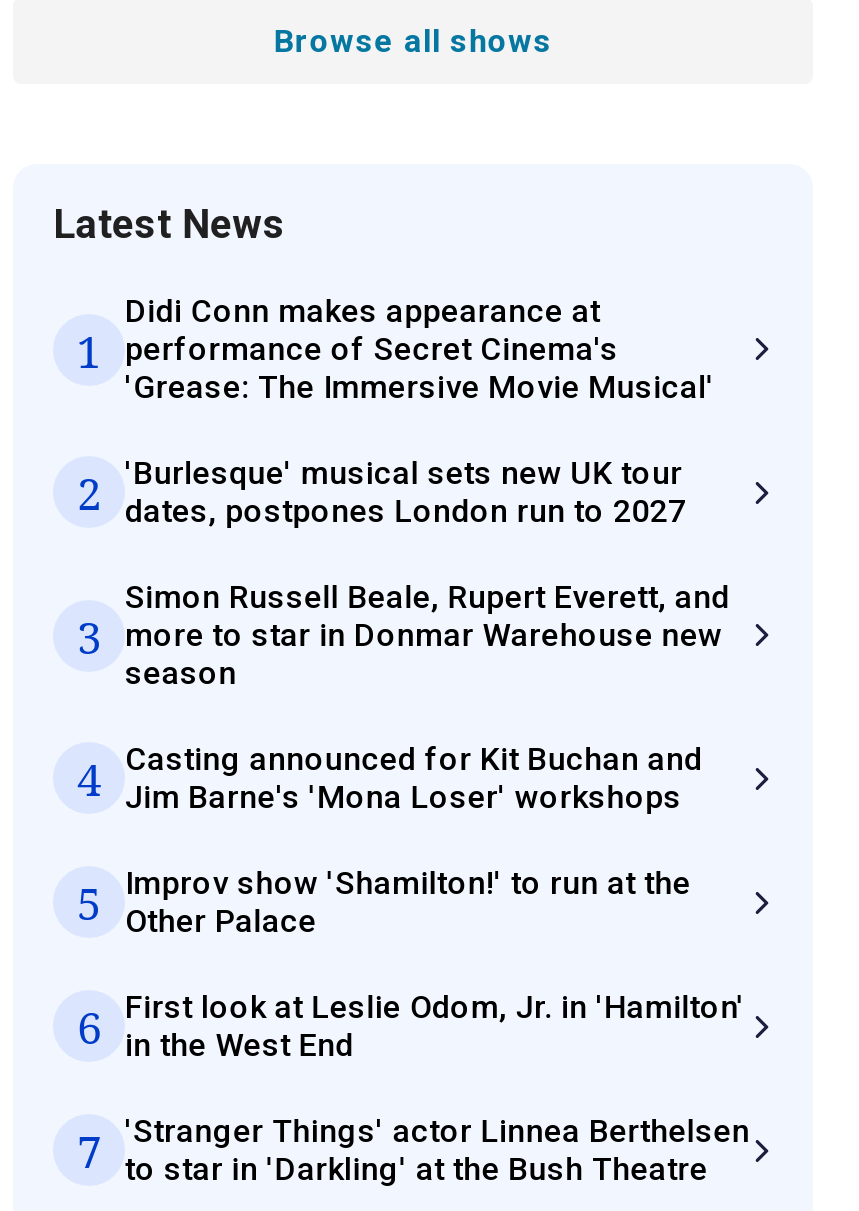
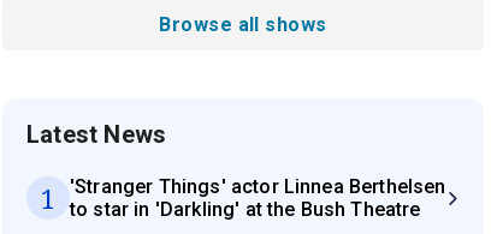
- Didi Conn makes appearance at
- performance of Secret Cinema's
- 'Grease: The Immersive Movie Musical'
- 2
- 'Burlesque' musical sets new UK tour
- dates, postpones London run to 2027
- 3

- Simon Russell Beale, Rupert Everett, and
- more to star in Donmar Warehouse new
- season
- 4
- Casting announced for Kit Buchan and
- Jim Barne's 'Mona Loser' workshops
- 5
- Improv show 'Shamilton!' to run at the
- Other Palace
- 6
- First look at Leslie Odom, Jr. in 'Hamilton'
- in the West End
- 7
